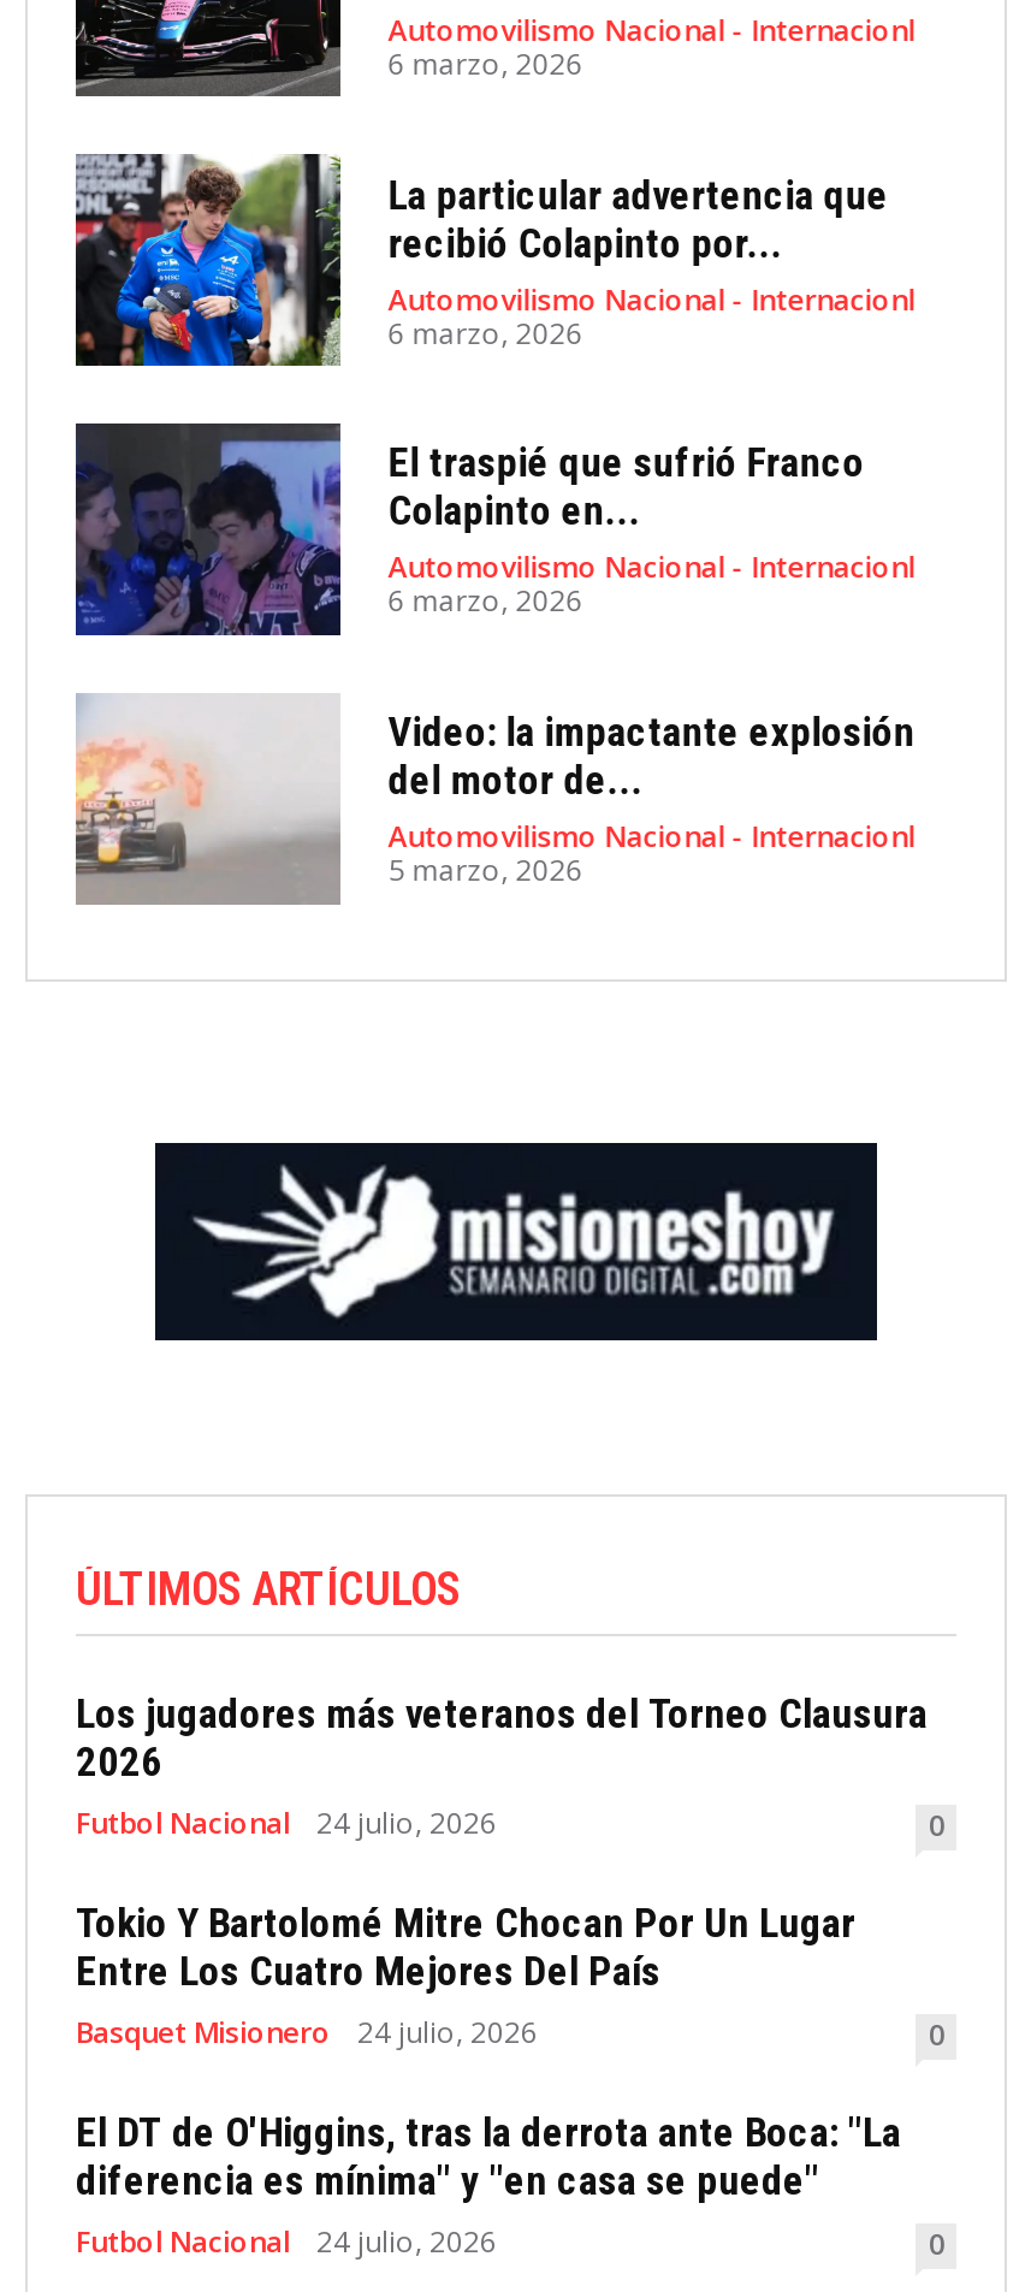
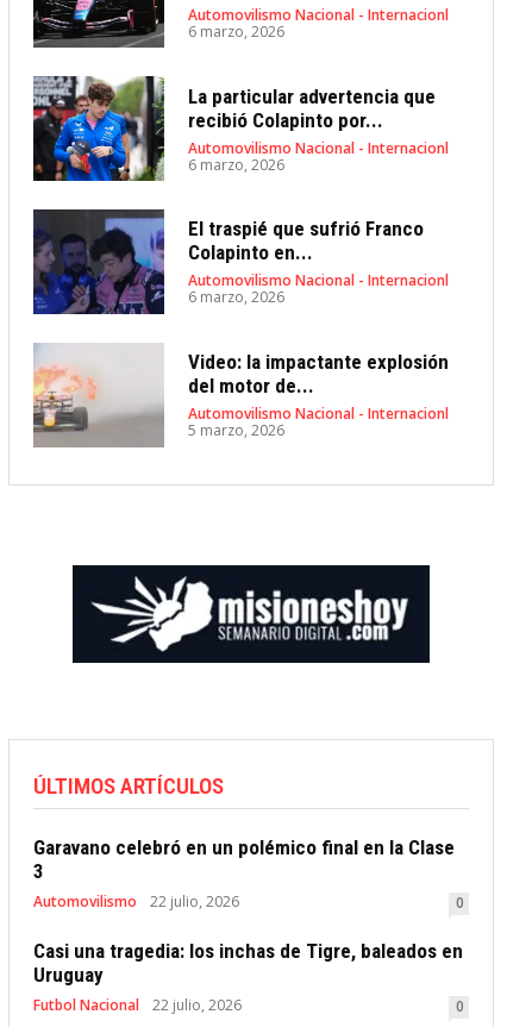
- Los jugadores más veteranos del Torneo Clausura
- 2026
- Futbol Nacional
- 24 julio, 2026
+ Garavano celebró en un polémico final en la Clase
+ 3
+ Automovilismo
+ 22 julio, 2026

- Tokio Y Bartolomé Mitre Chocan Por Un Lugar
- Entre Los Cuatro Mejores Del País
- Basquet Misionero
- 24 julio, 2026
- 0
- El DT de O'Higgins, tras la derrota ante Boca: "La
- diferencia es mínima" y "en casa se puede"
+ Casi una tragedia: los inchas de Tigre, baleados en
+ Uruguay

- Futbol Nacional 24 julio, 2026
+ Futbol Nacional 22 julio, 2026
